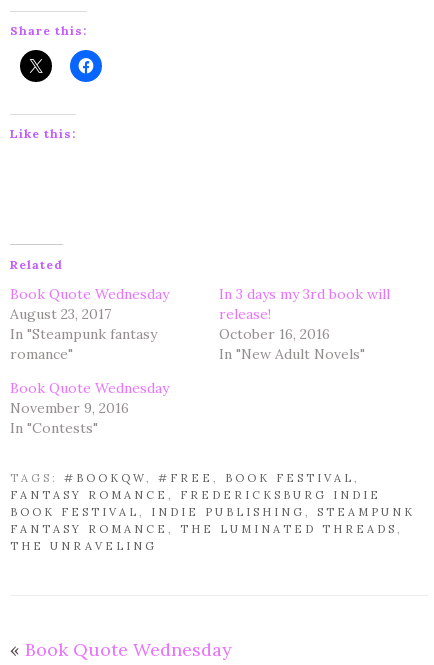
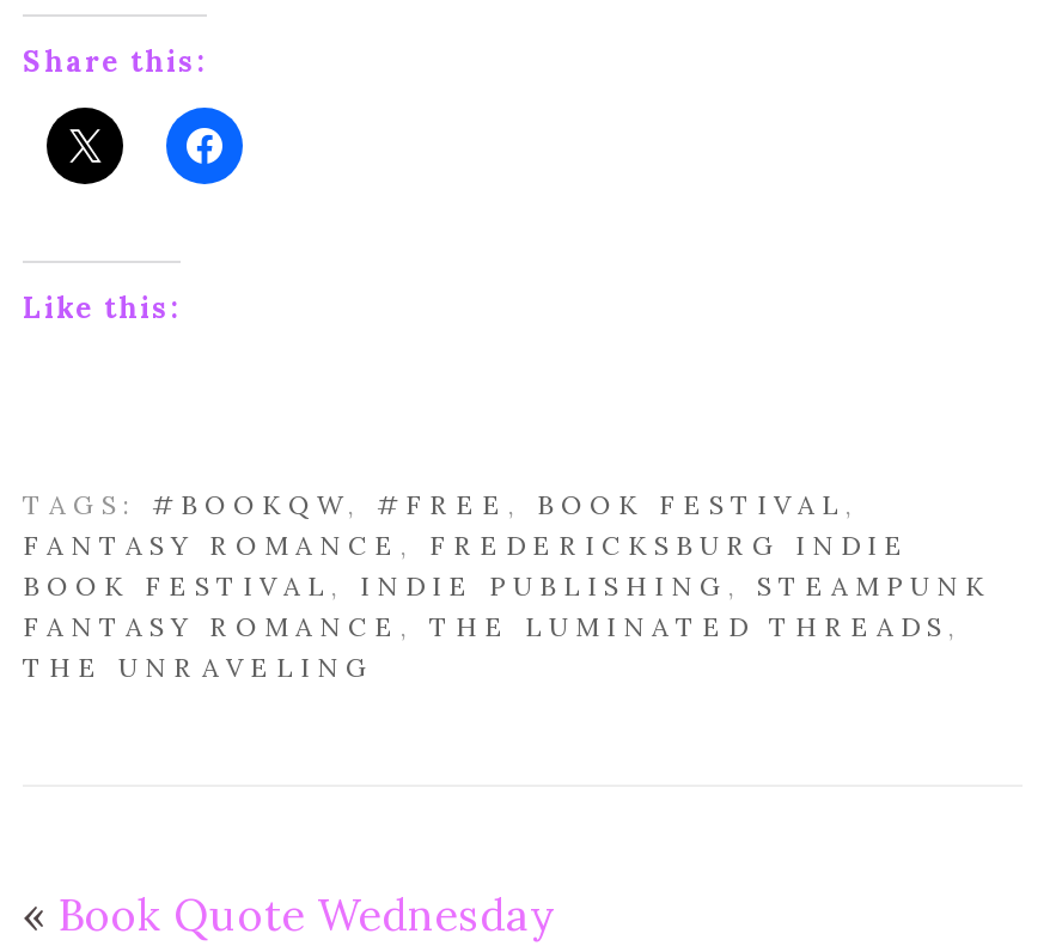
- Related
- Book Quote Wednesday
- August 23, 2017
- In "Steampunk fantasy
- romance"

- In 3 days my 3rd book will
- release!
- October 16, 2016
- In "New Adult Novels"
- Book Quote Wednesday
- November 9, 2016
- In "Contests"
